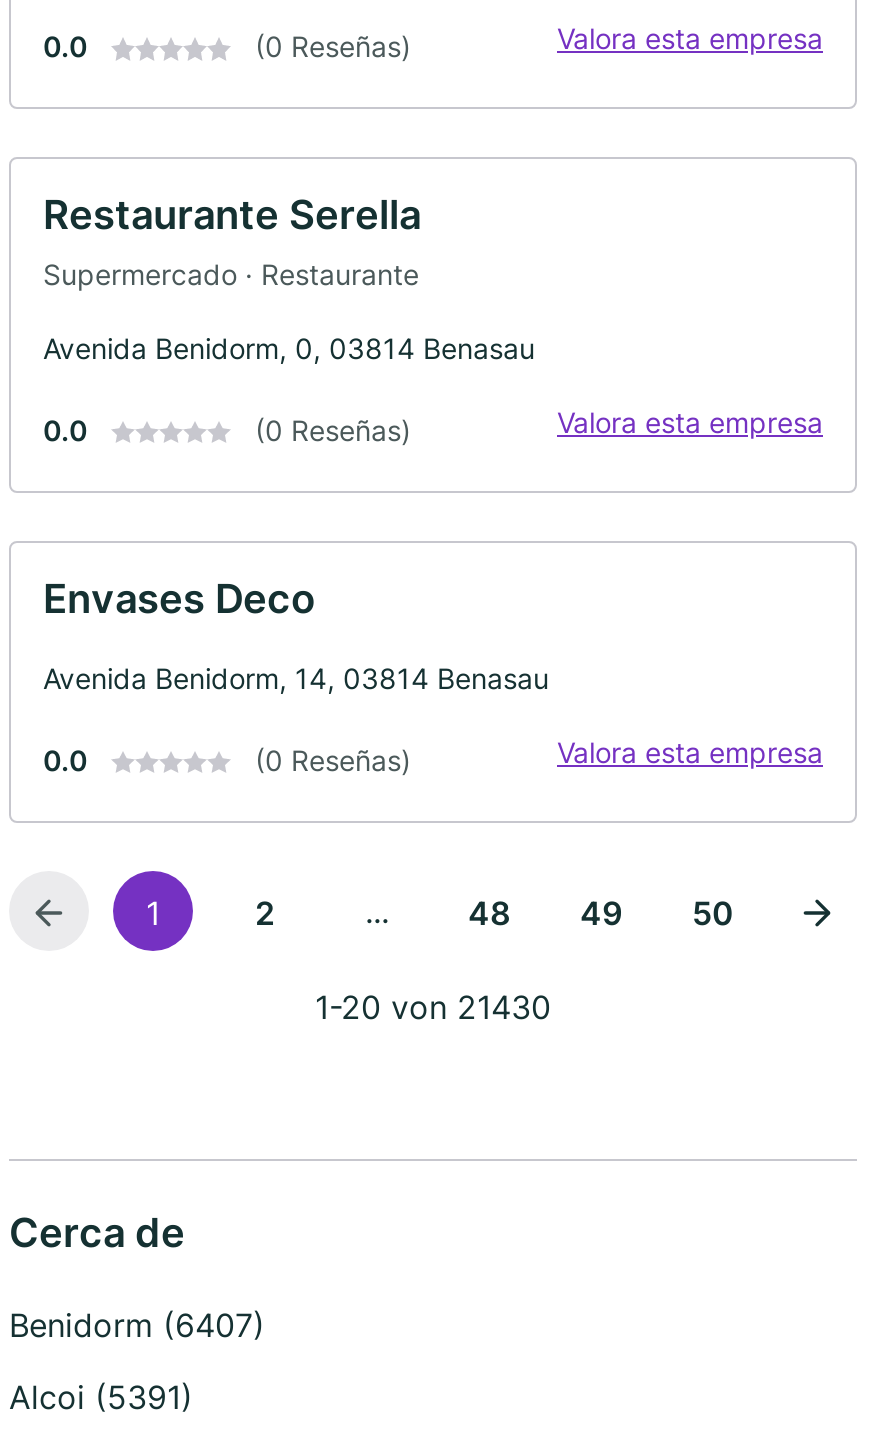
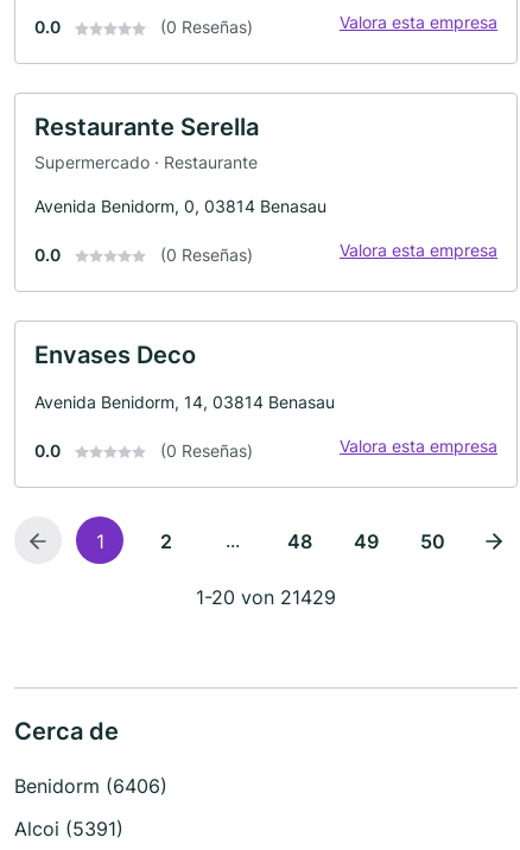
- 1-20 von 21430
+ 1-20 von 21429

- Benidorm (6407)
+ Benidorm (6406)
